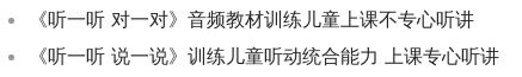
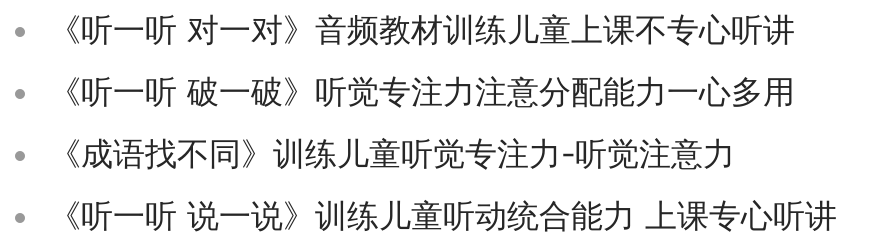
+ 《听一听 破一破》听觉专注力注意分配能力一心多用
+ 《成语找不同》训练儿童听觉专注力-听觉注意力
